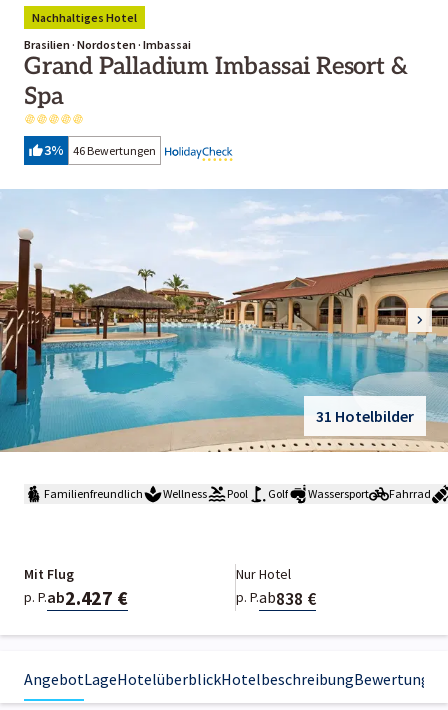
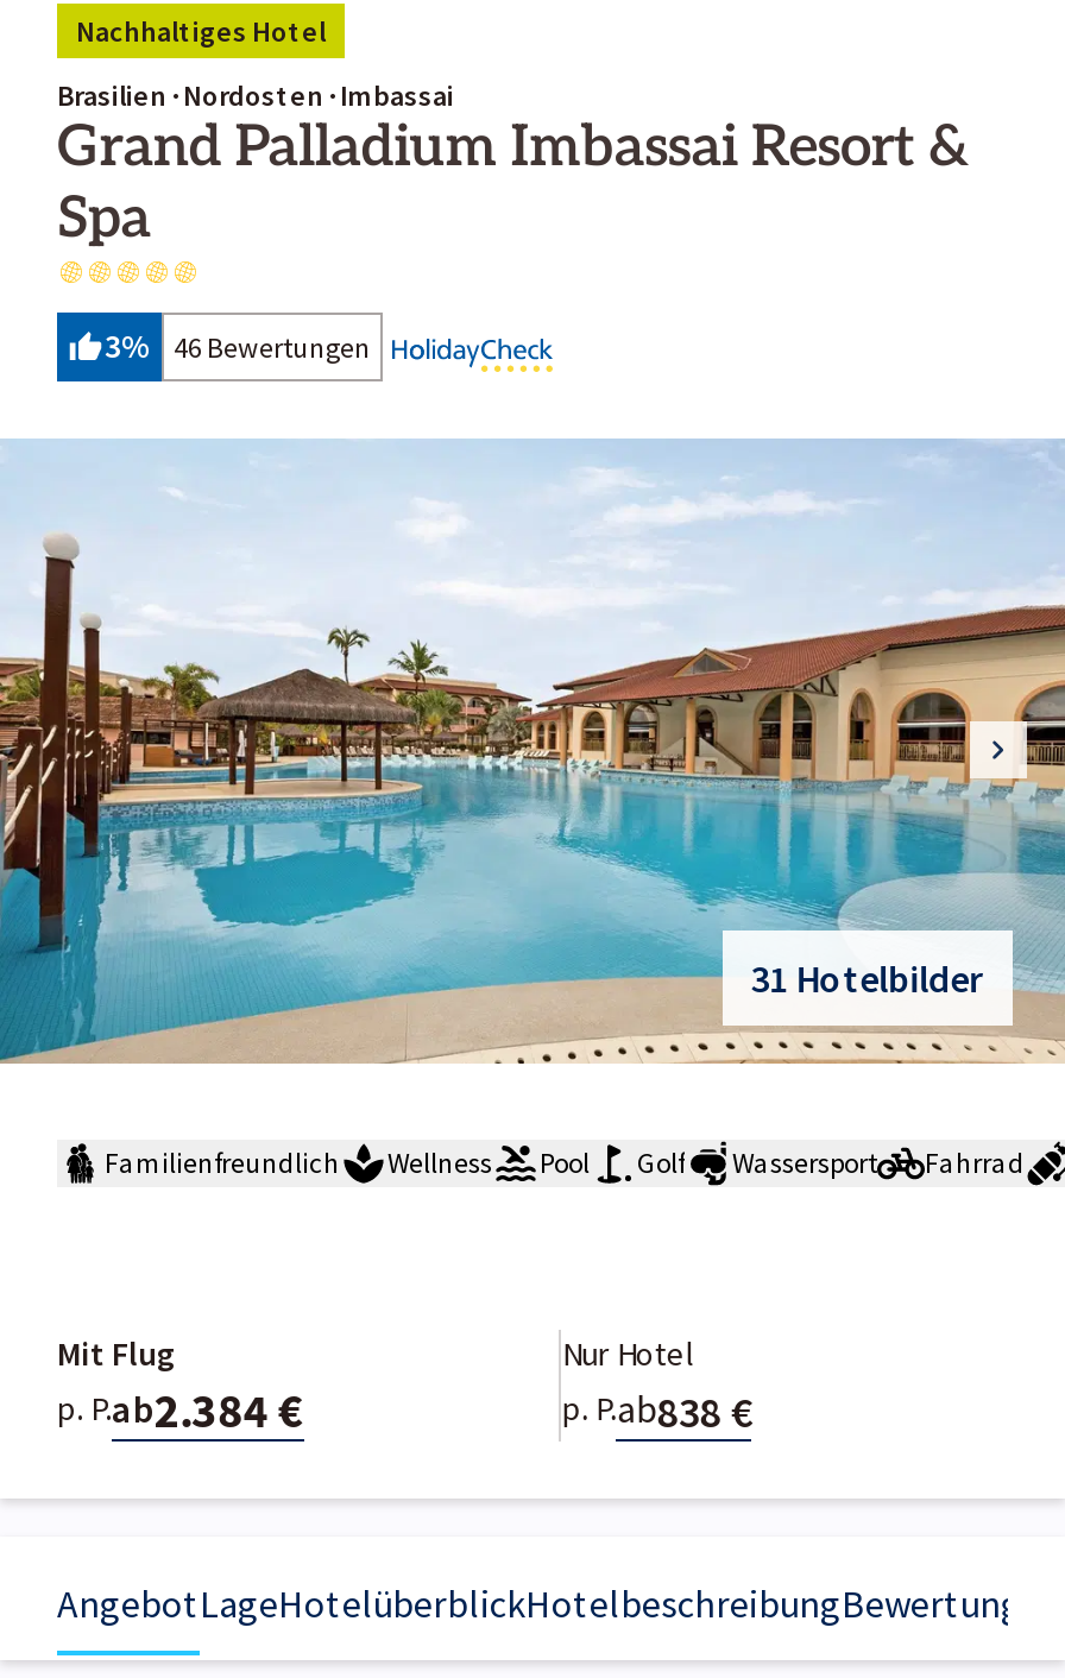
- p. P.ab2.427 €
+ p. P.ab2.384 €
